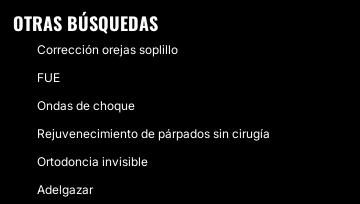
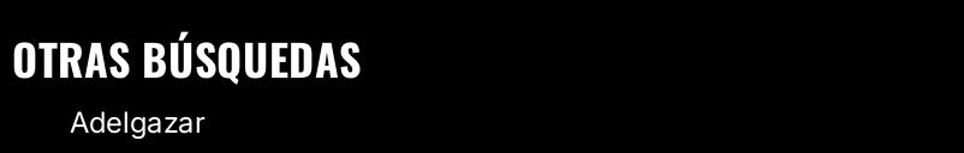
- Corrección orejas soplillo
- FUE
- Ondas de choque
- Rejuvenecimiento de párpados sin cirugía
- Ortodoncia invisible
